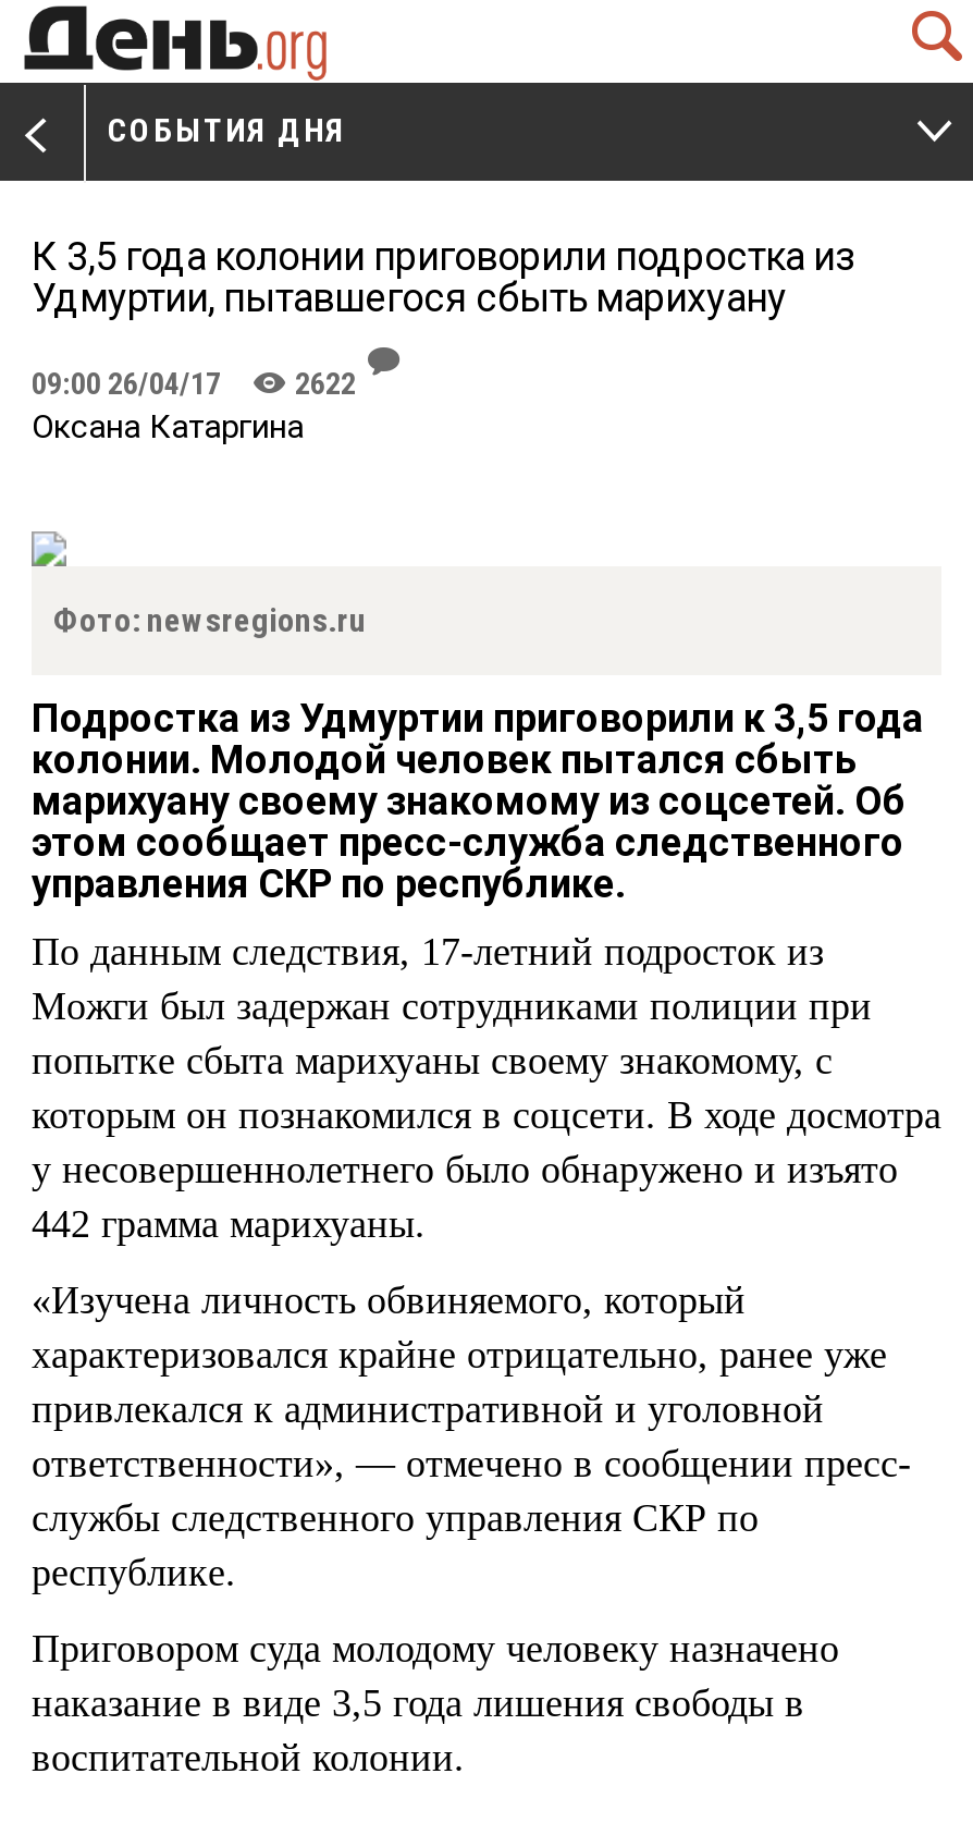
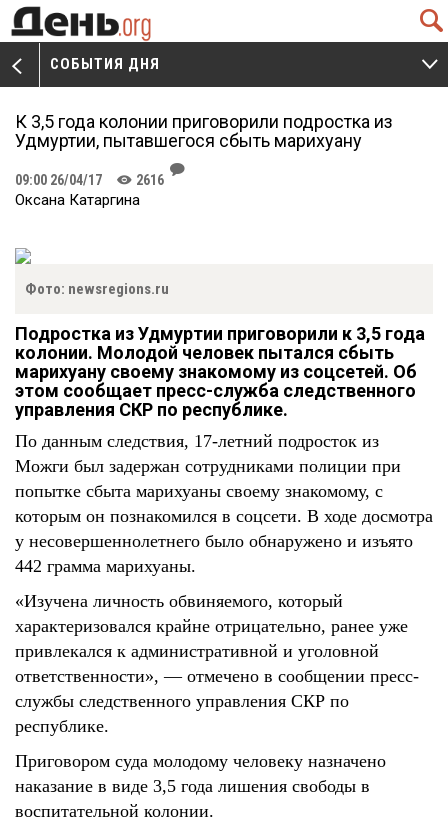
- 09:00 26/04/17 K 2622
+ 09:00 26/04/17 K 2616
